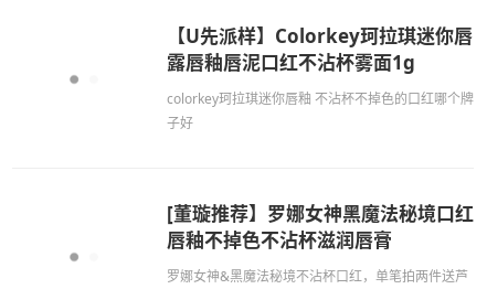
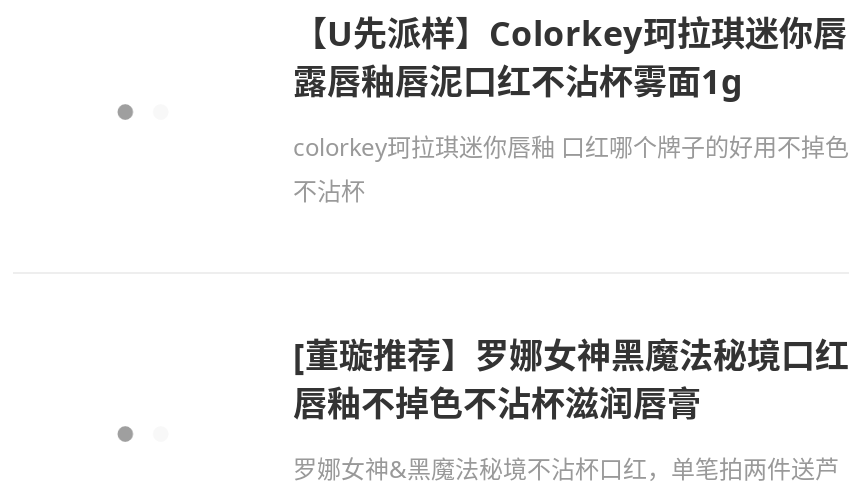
- colorkey珂拉琪迷你唇釉 不沾杯不掉色的口红哪个牌
- 子好
+ colorkey珂拉琪迷你唇釉 口红哪个牌子的好用不掉色
+ 不沾杯
